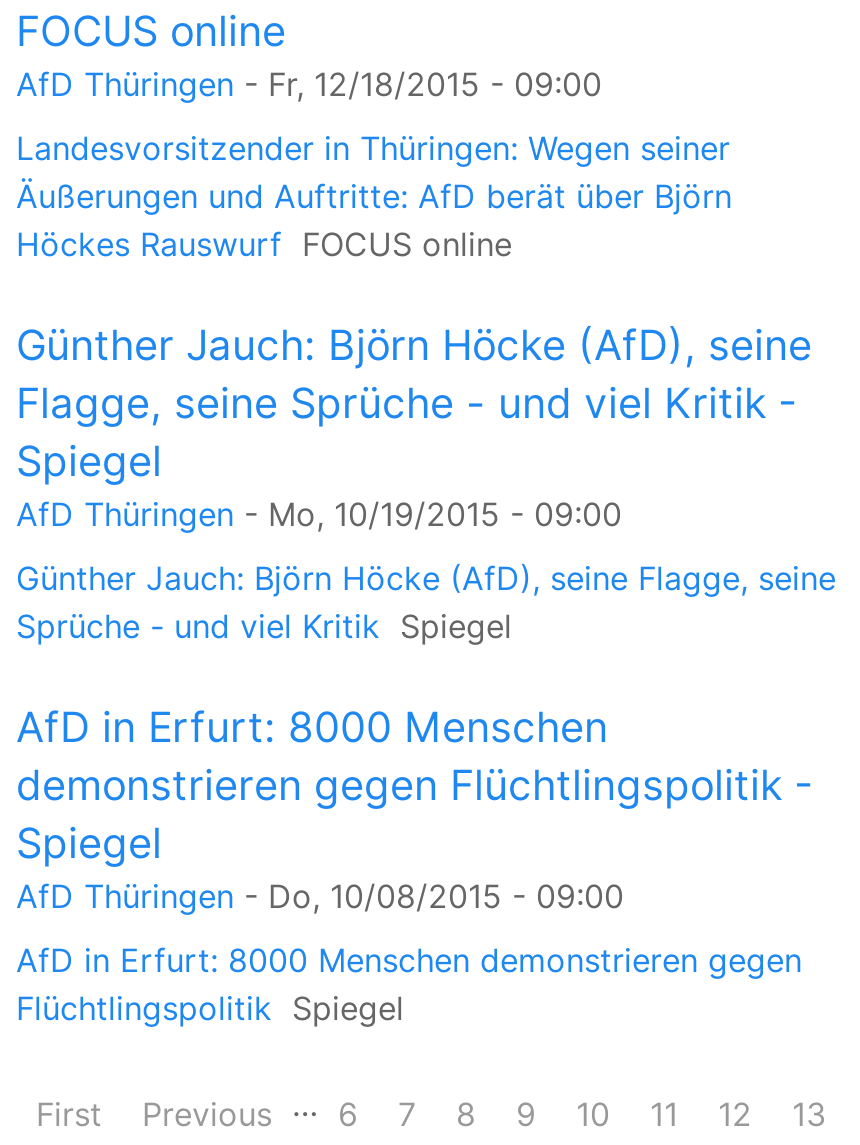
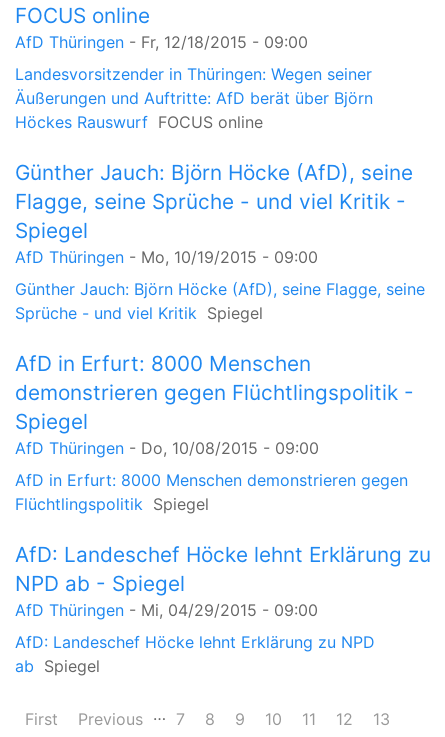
+ AfD: Landeschef Höcke lehnt Erklärung zu
+ NPD ab - Spiegel
+ AfD Thüringen - Mi, 04/29/2015 - 09:00
+ AfD: Landeschef Höcke lehnt Erklärung zu NPD
+ ab Spiegel

- Previous … 6
- 7
+ Previous … 7
